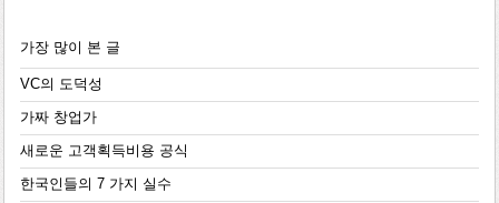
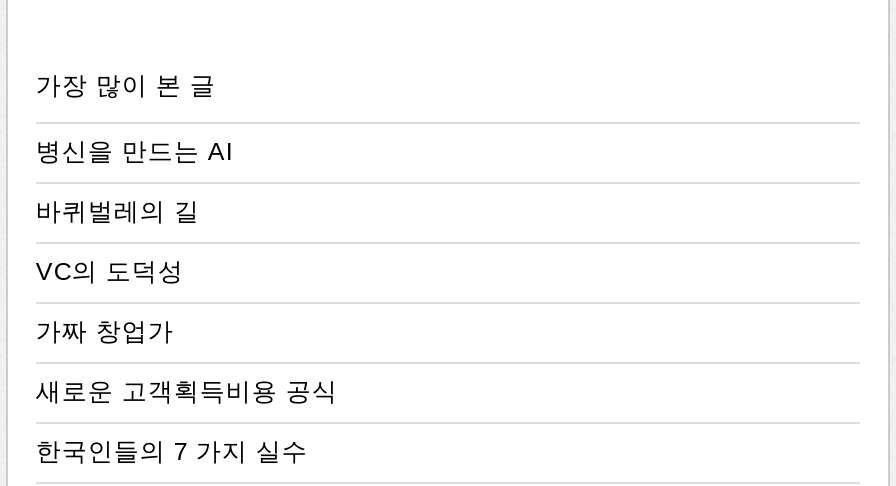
+ 병신을 만드는 AI
+ 바퀴벌레의 길
